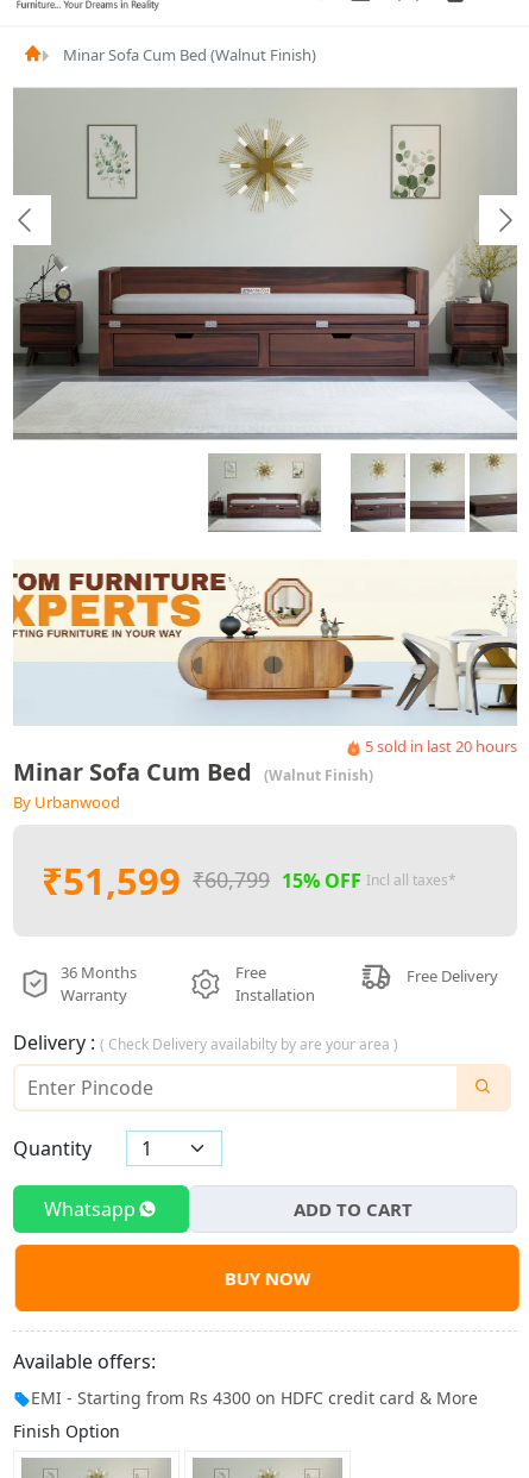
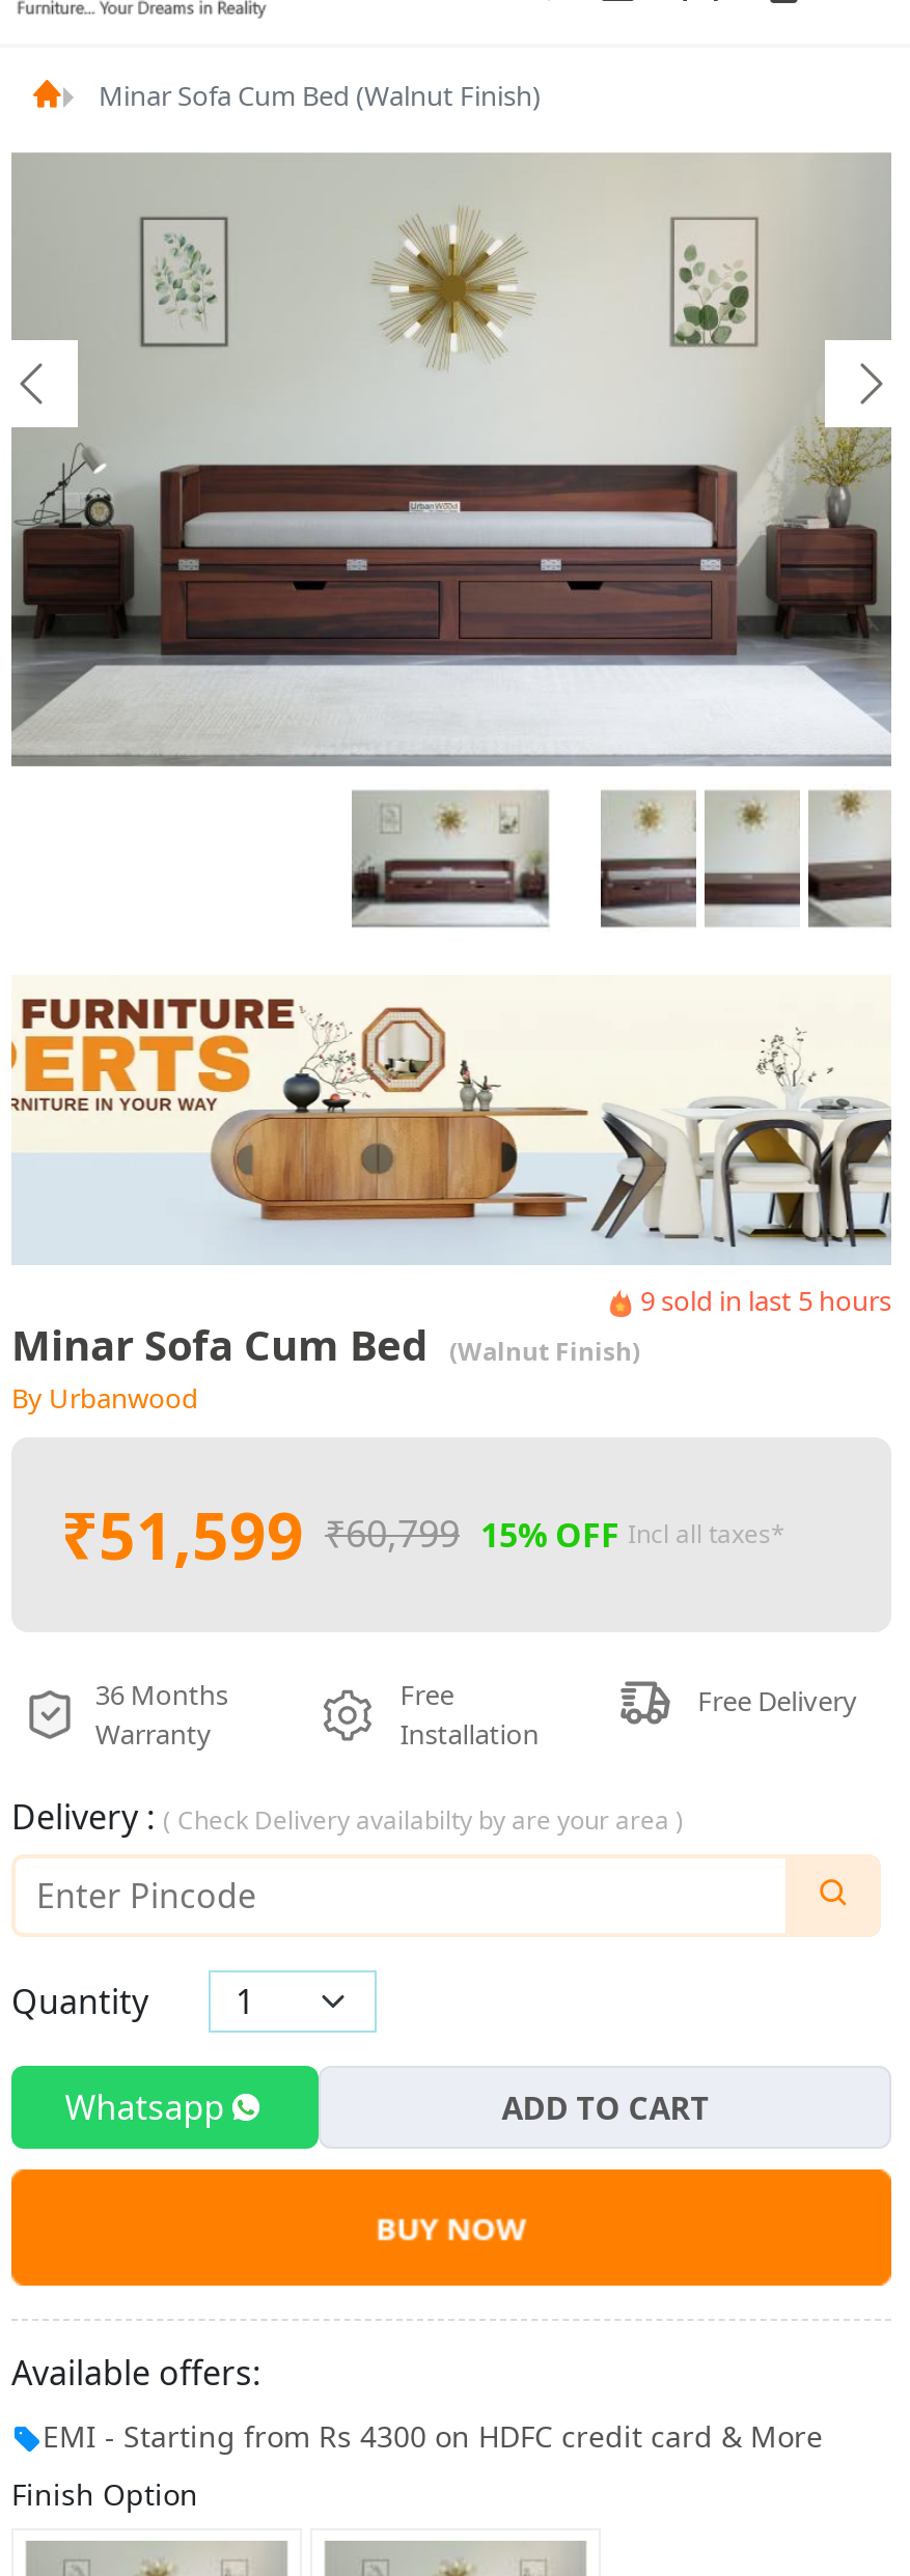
- [image]
- 5 sold in last 20 hours
+ [image]
+ 9 sold in last 5 hours
